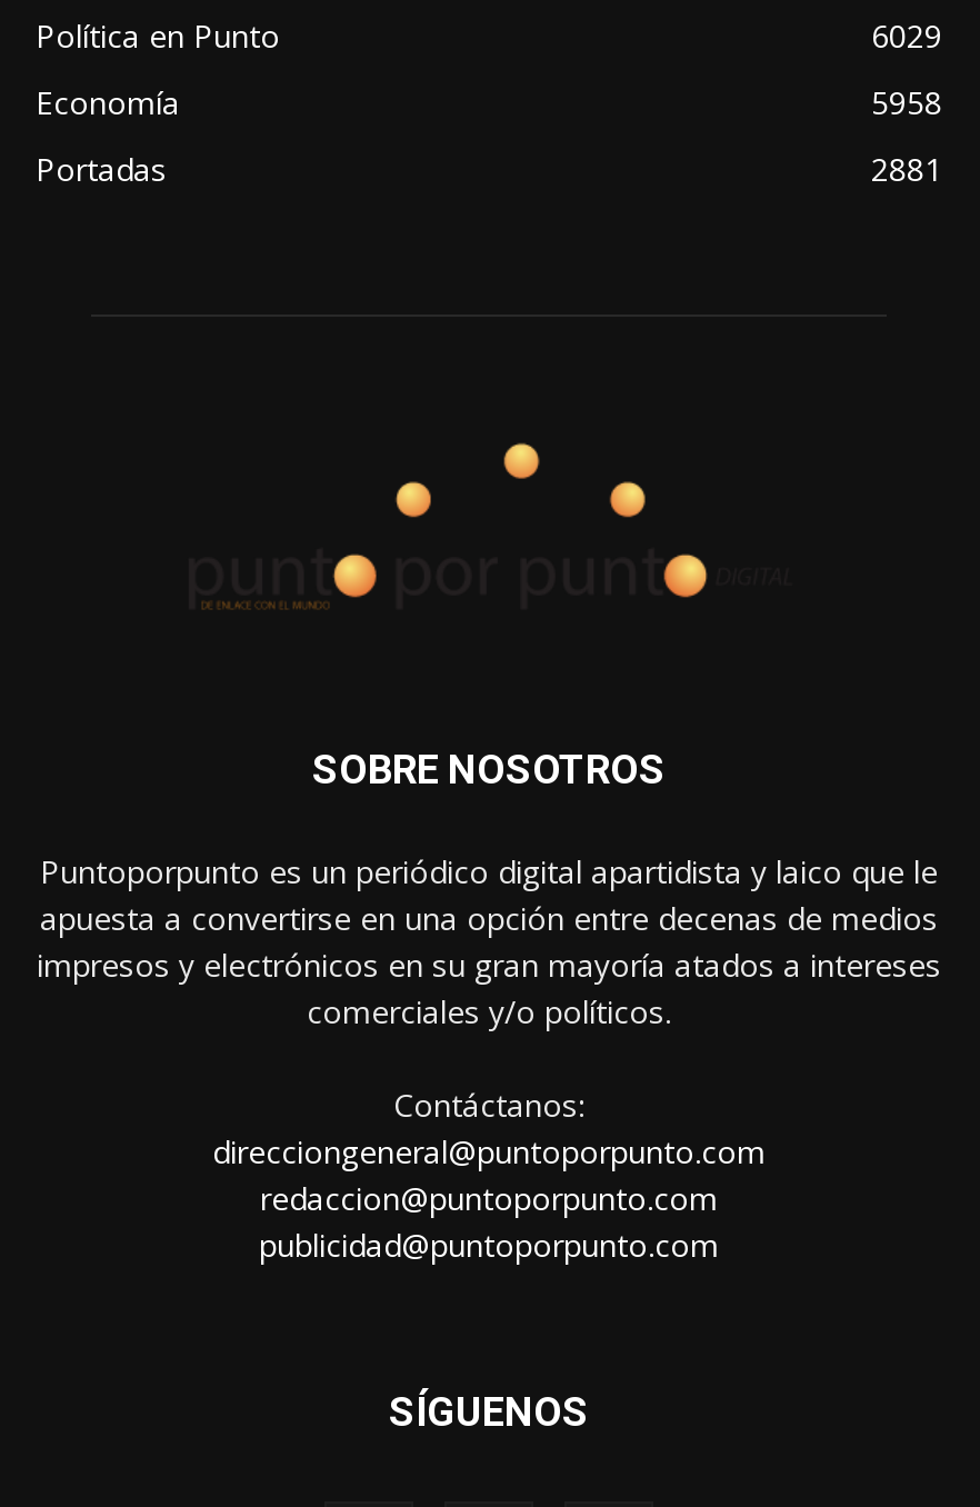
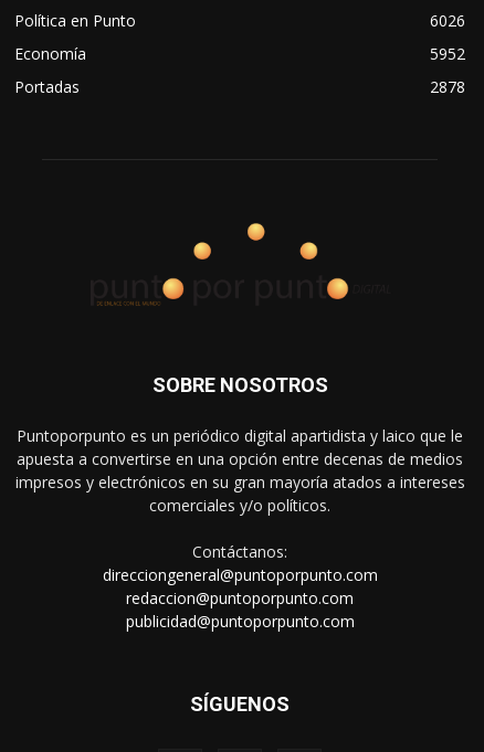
- 6029
+ 6026

- 5958
+ 5952

- 2881
+ 2878
